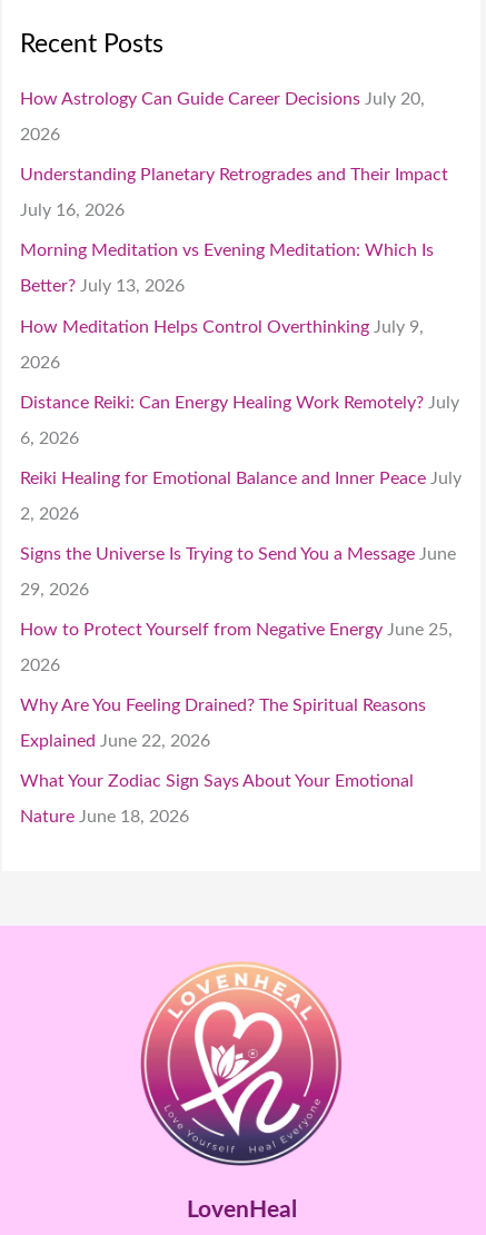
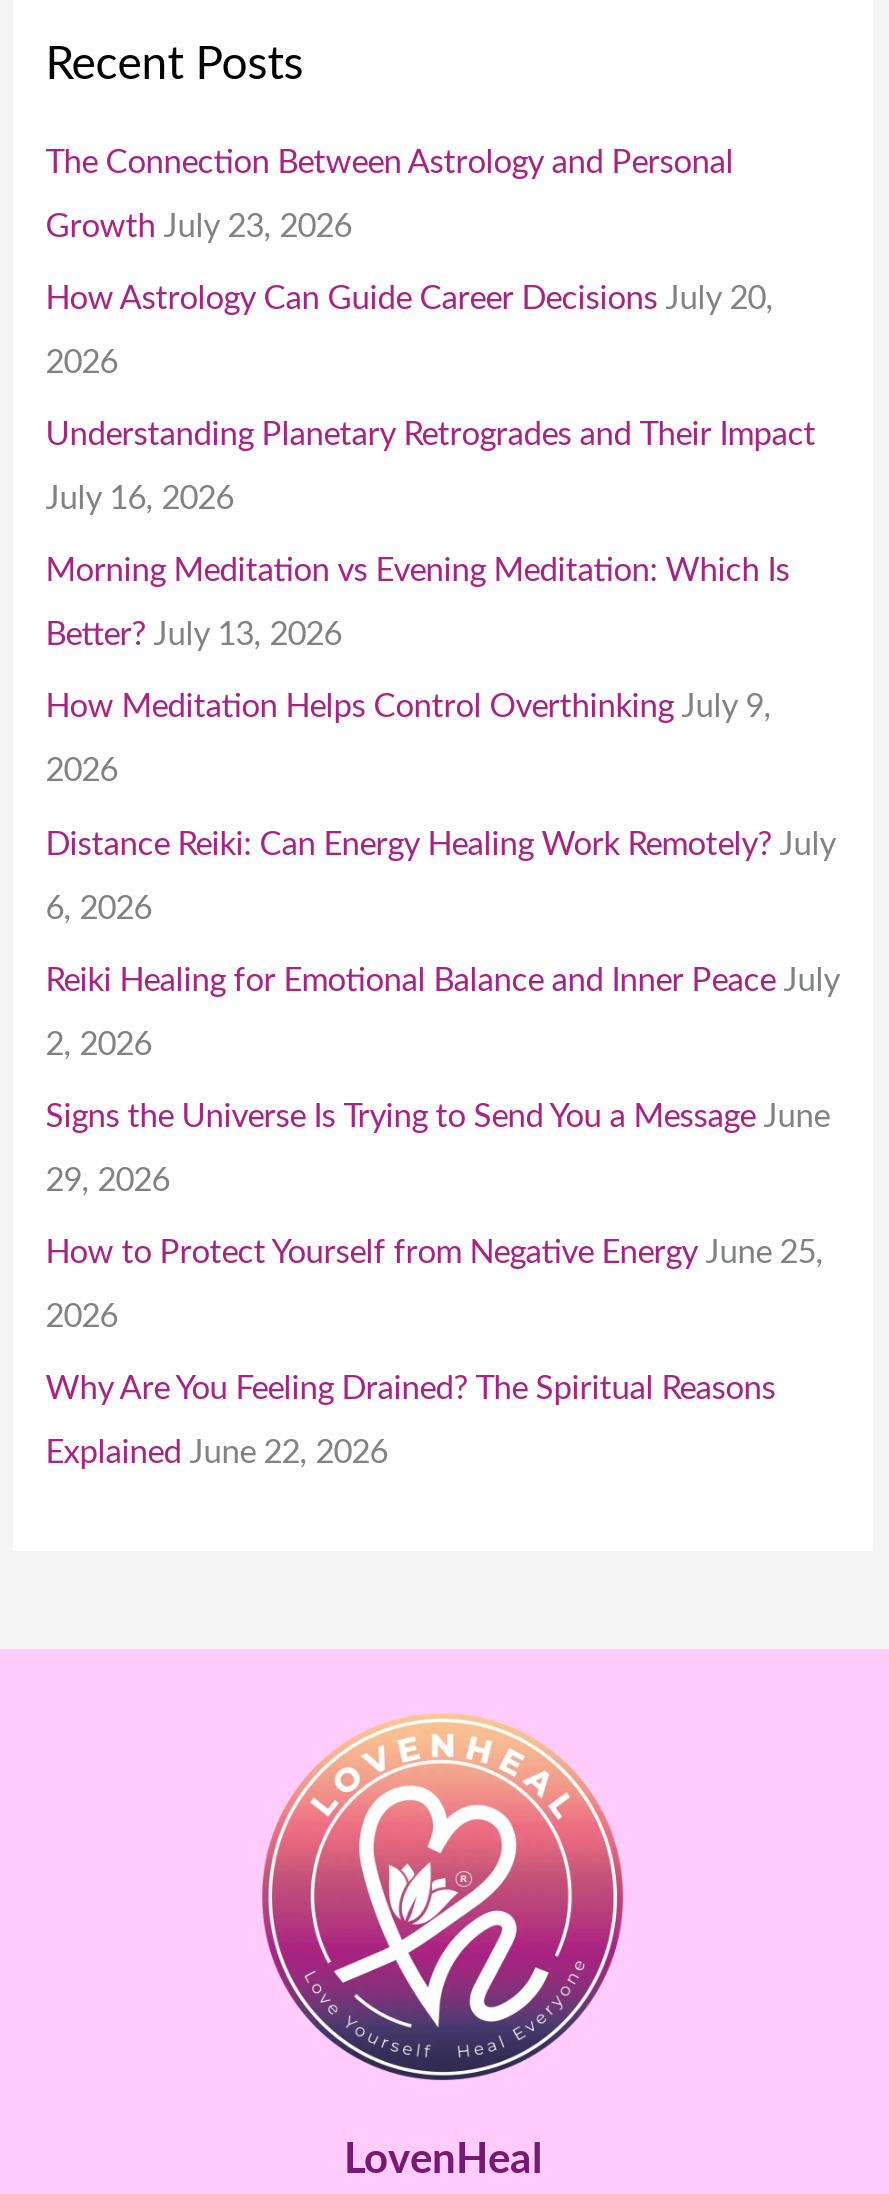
+ The Connection Between Astrology and Personal
+ Growth July 23, 2026

moved down: How Astrology Can Guide Career Decisions July 20, | 2026 | Understanding Planetary Retrogrades and Their Impact | ... | Why Are You Feeling Drained? The Spiritual Reasons | Explained June 22, 2026

- What Your Zodiac Sign Says About Your Emotional
- Nature June 18, 2026
